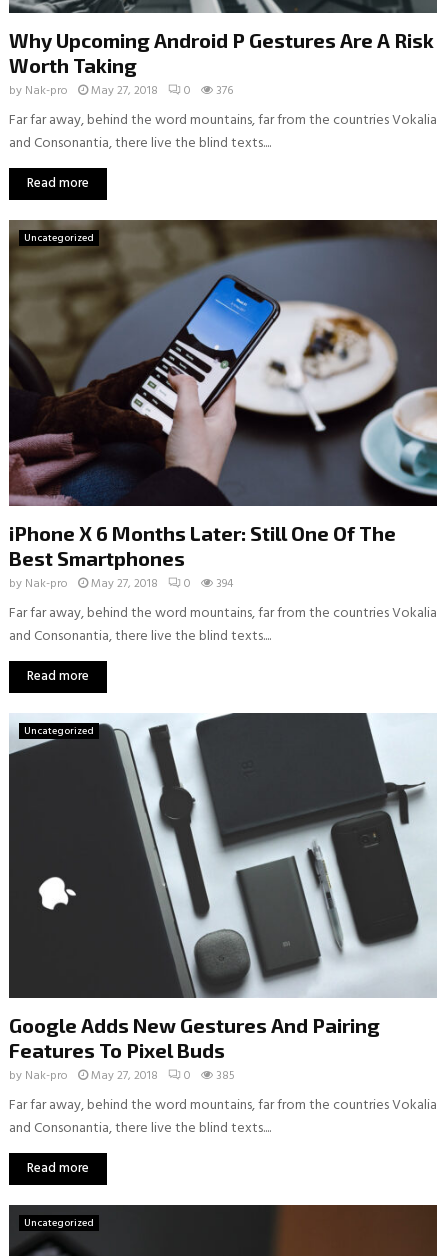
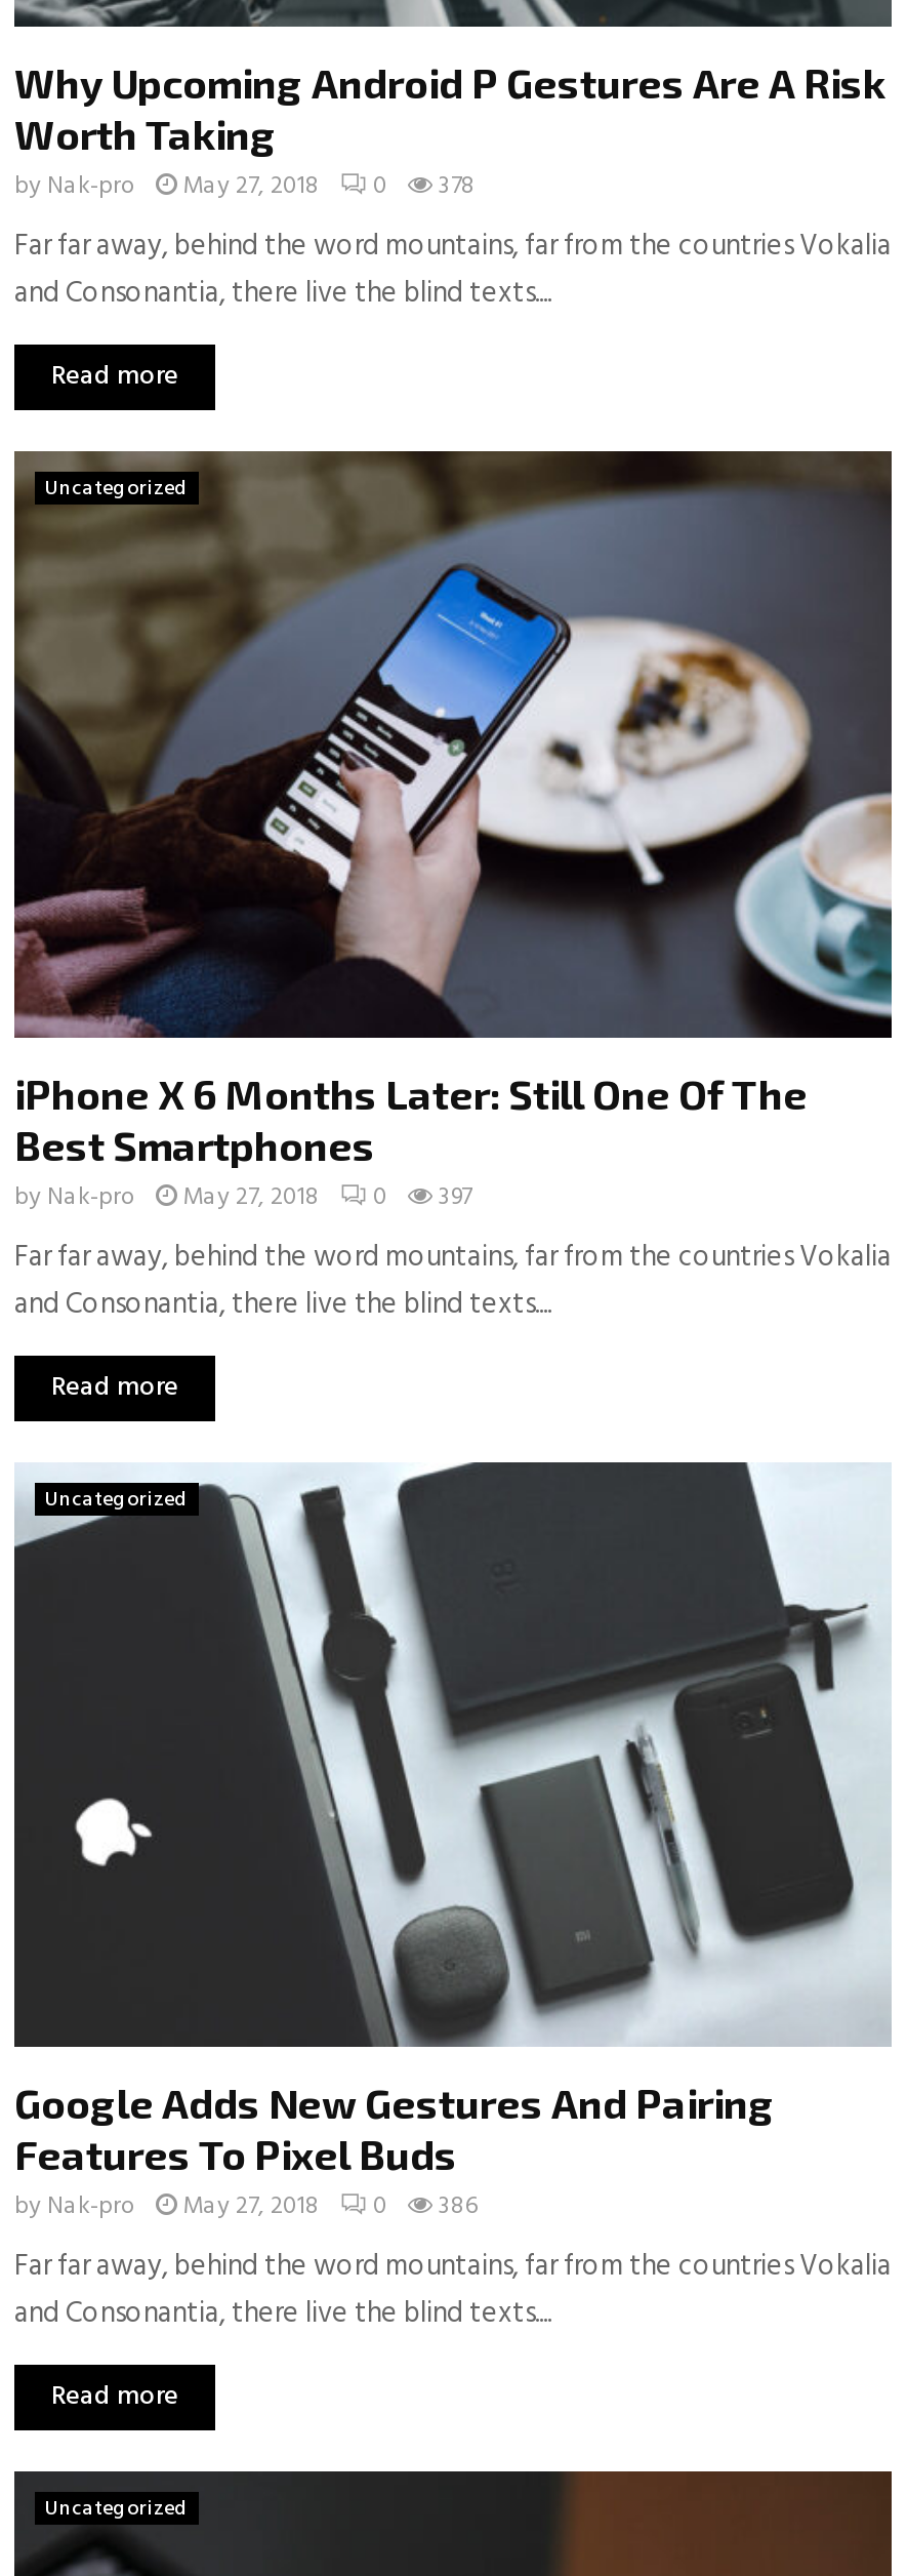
- by Nak-pro May 27, 2018 0 376
+ by Nak-pro May 27, 2018 0 378

- by Nak-pro May 27, 2018 0 394
+ by Nak-pro May 27, 2018 0 397

- by Nak-pro May 27, 2018 0 385
+ by Nak-pro May 27, 2018 0 386
